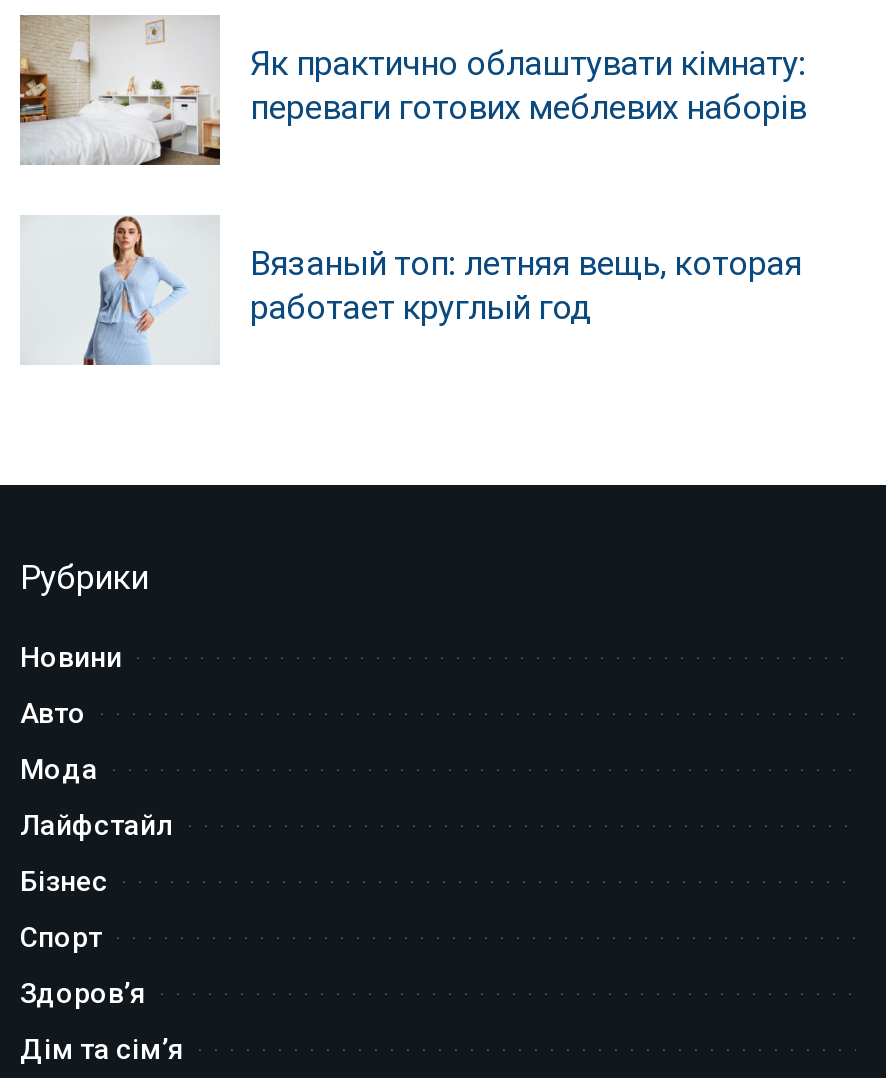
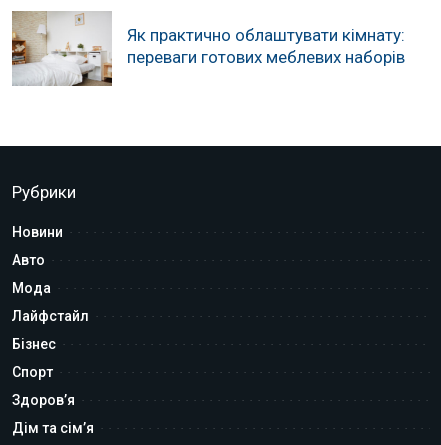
- [image]
- Вязаный топ: летняя вещь, которая
- работает круглый год
